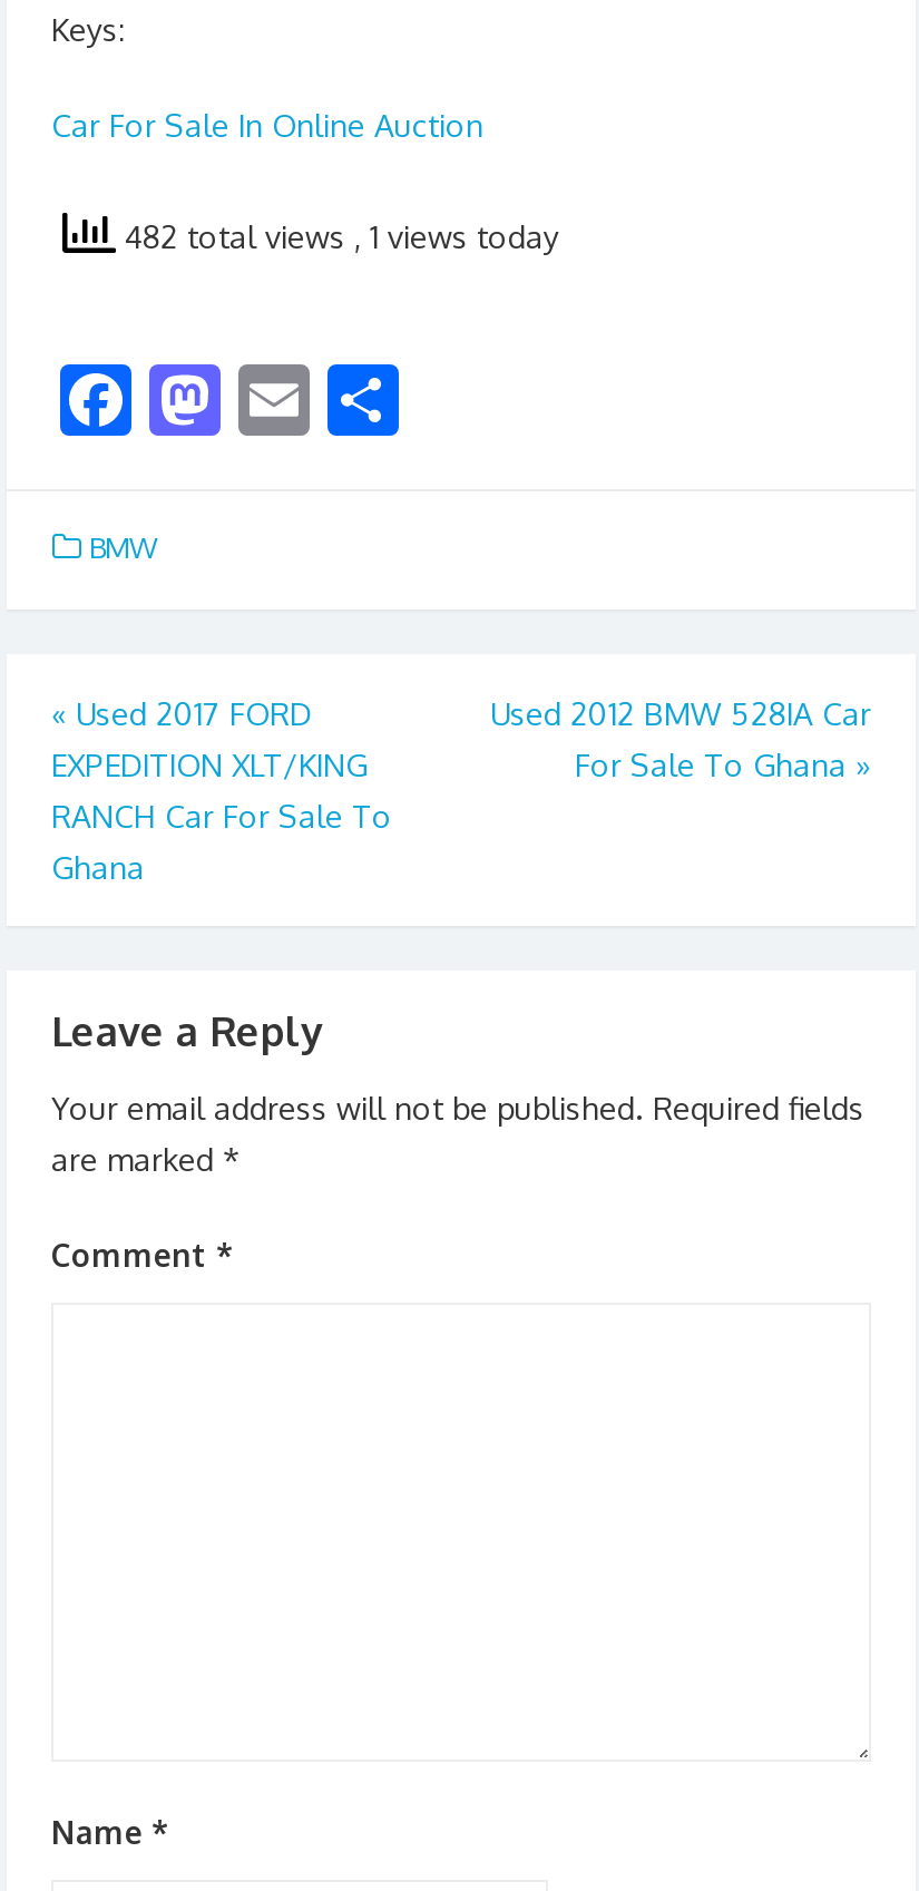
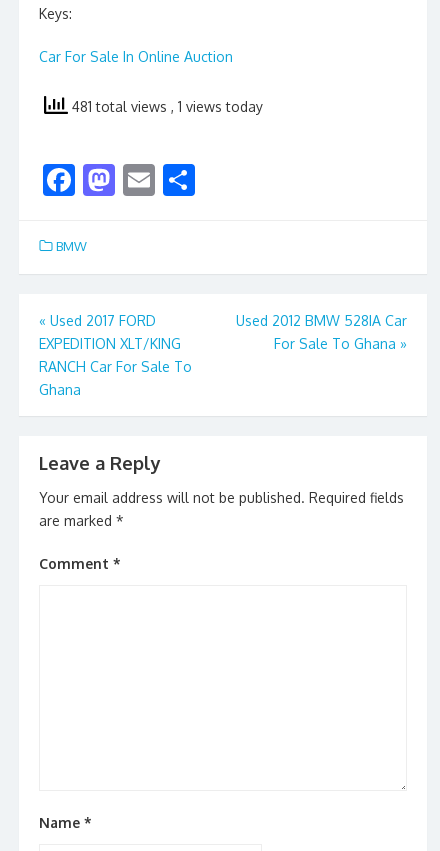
- 482 total views, 1 views today
+ 481 total views, 1 views today
